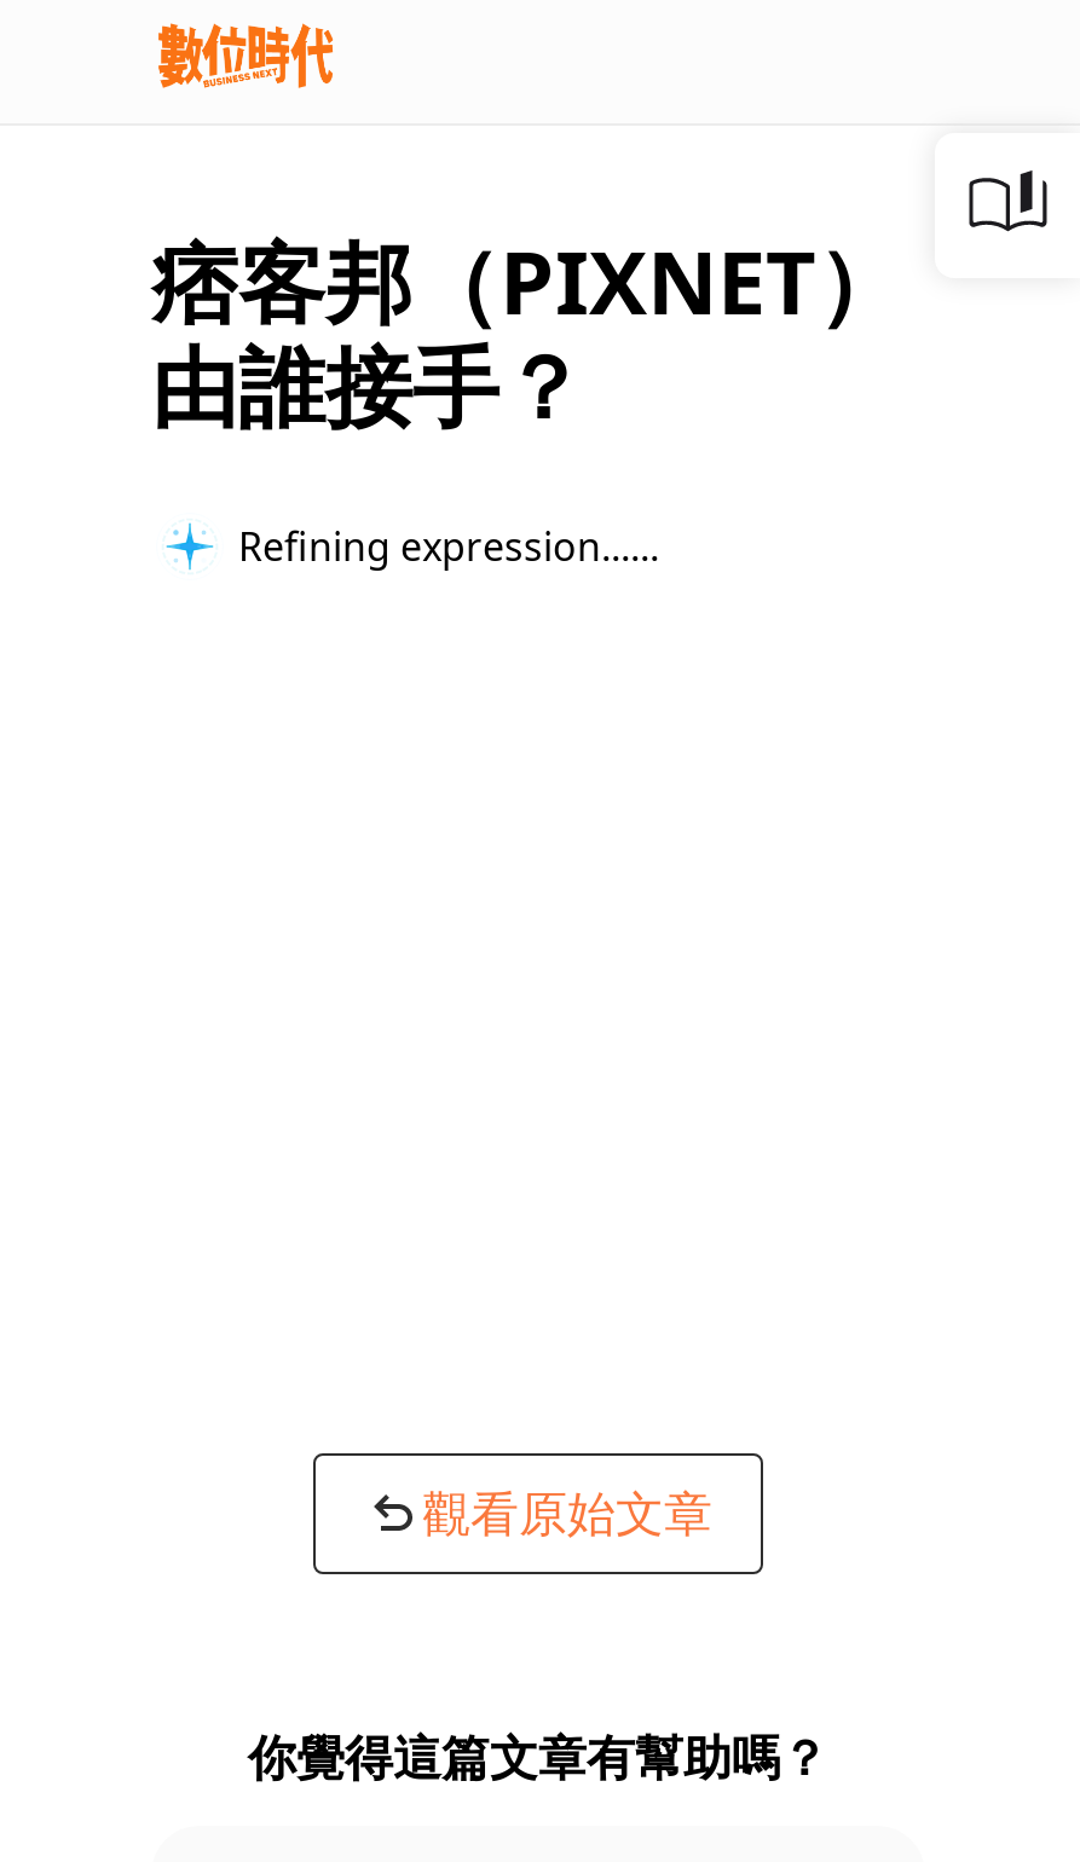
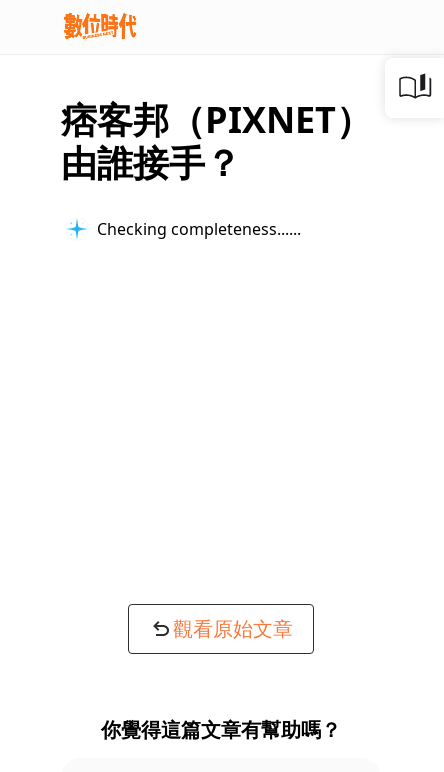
- Refining expression...
+ Checking completeness...
